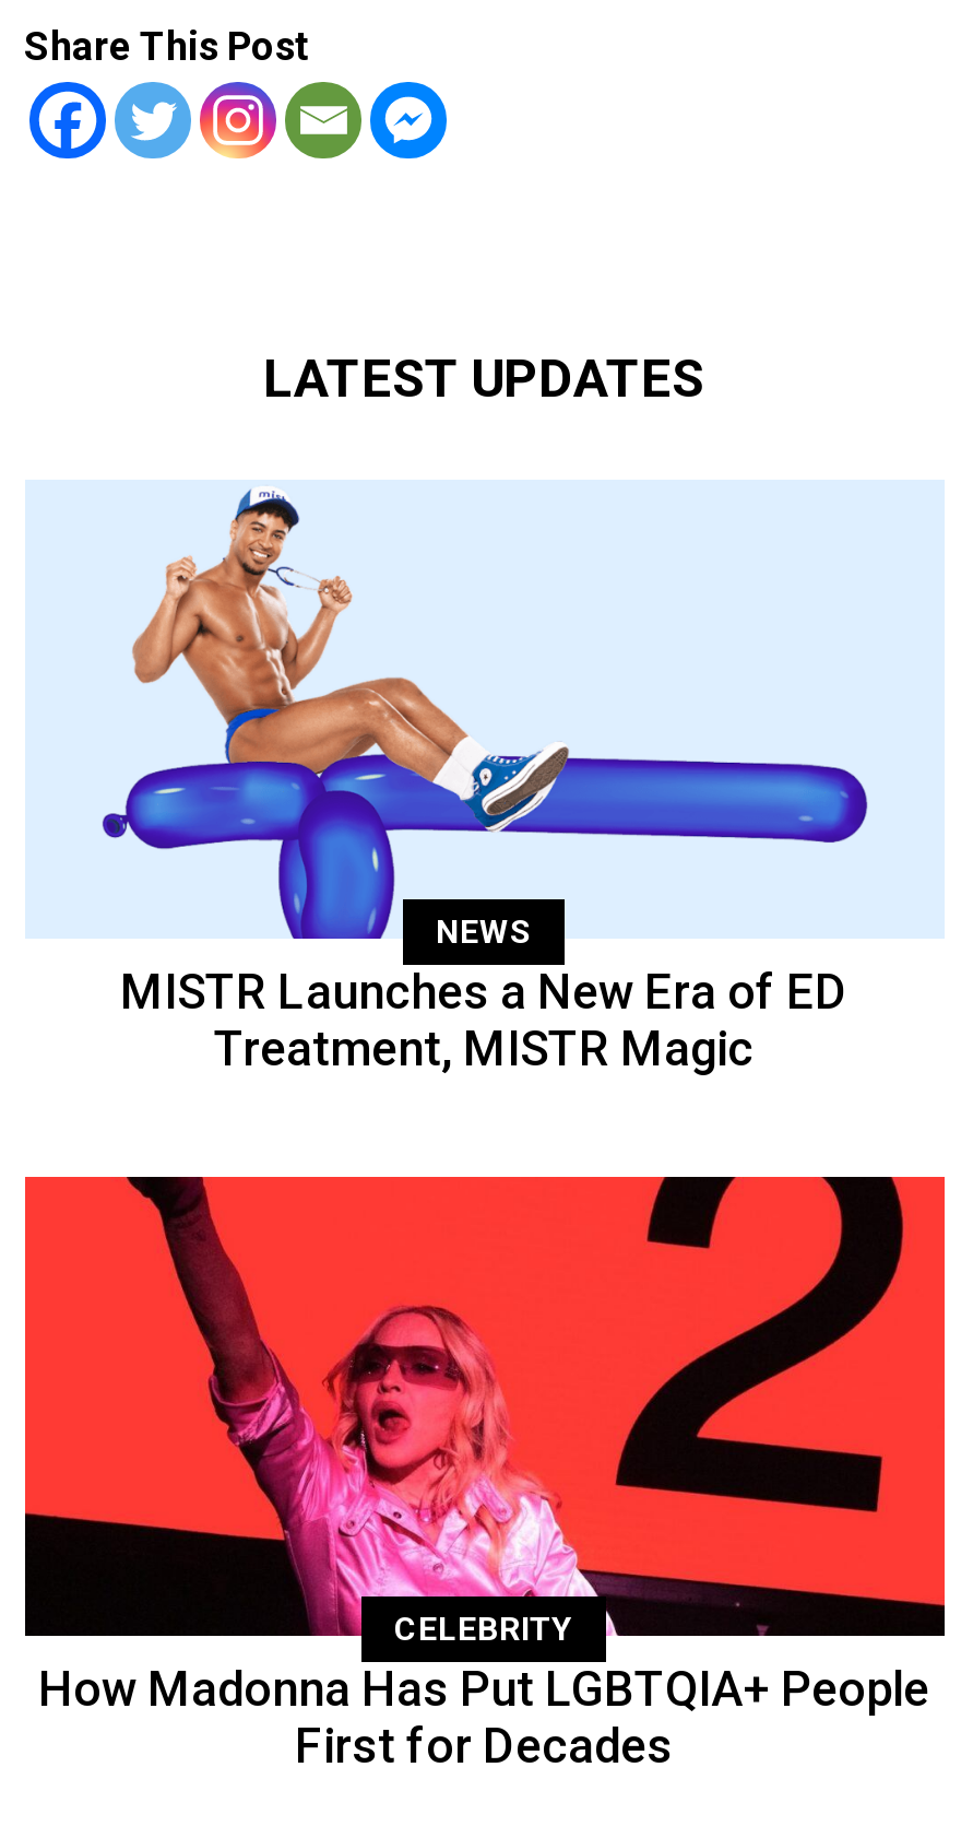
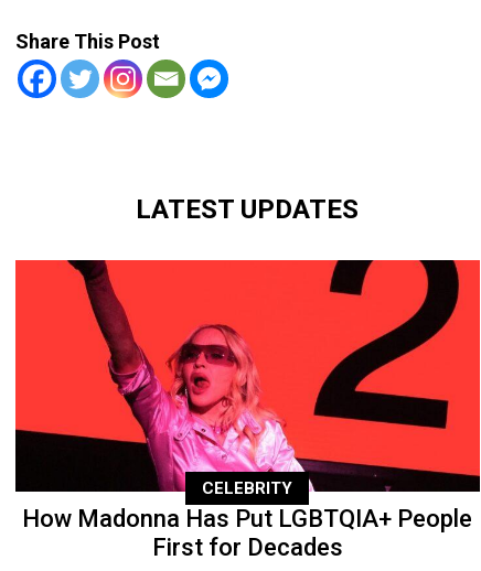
- [image]
- NEWS
- MISTR Launches a New Era of ED
- Treatment, MISTR Magic
